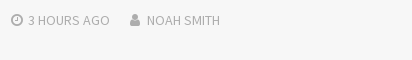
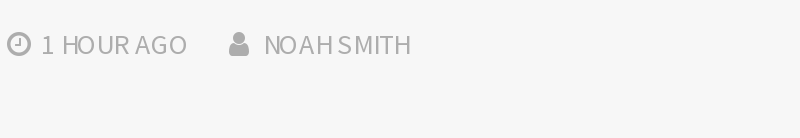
- 3 HOURSAGO
+ 1 HOURAGO
